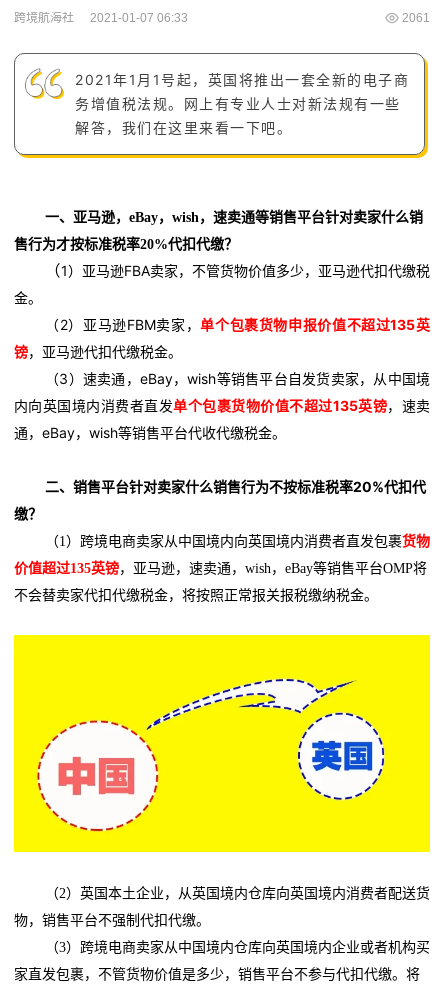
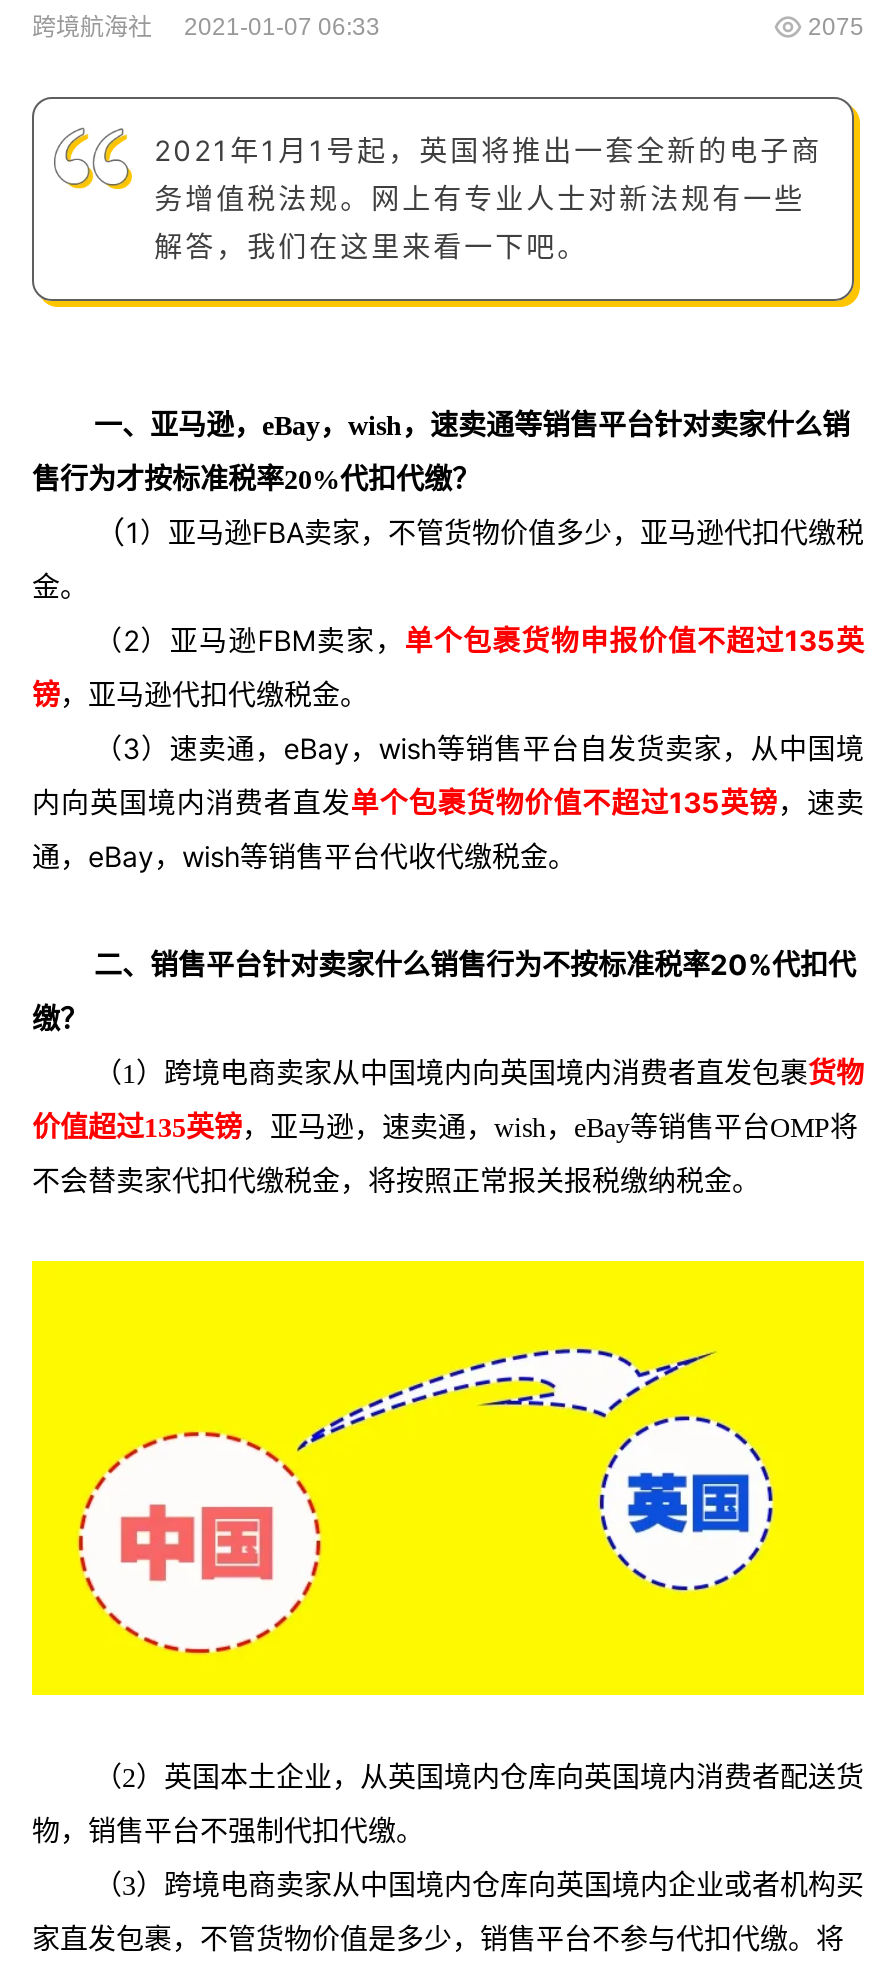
- 2061
+ 2075
